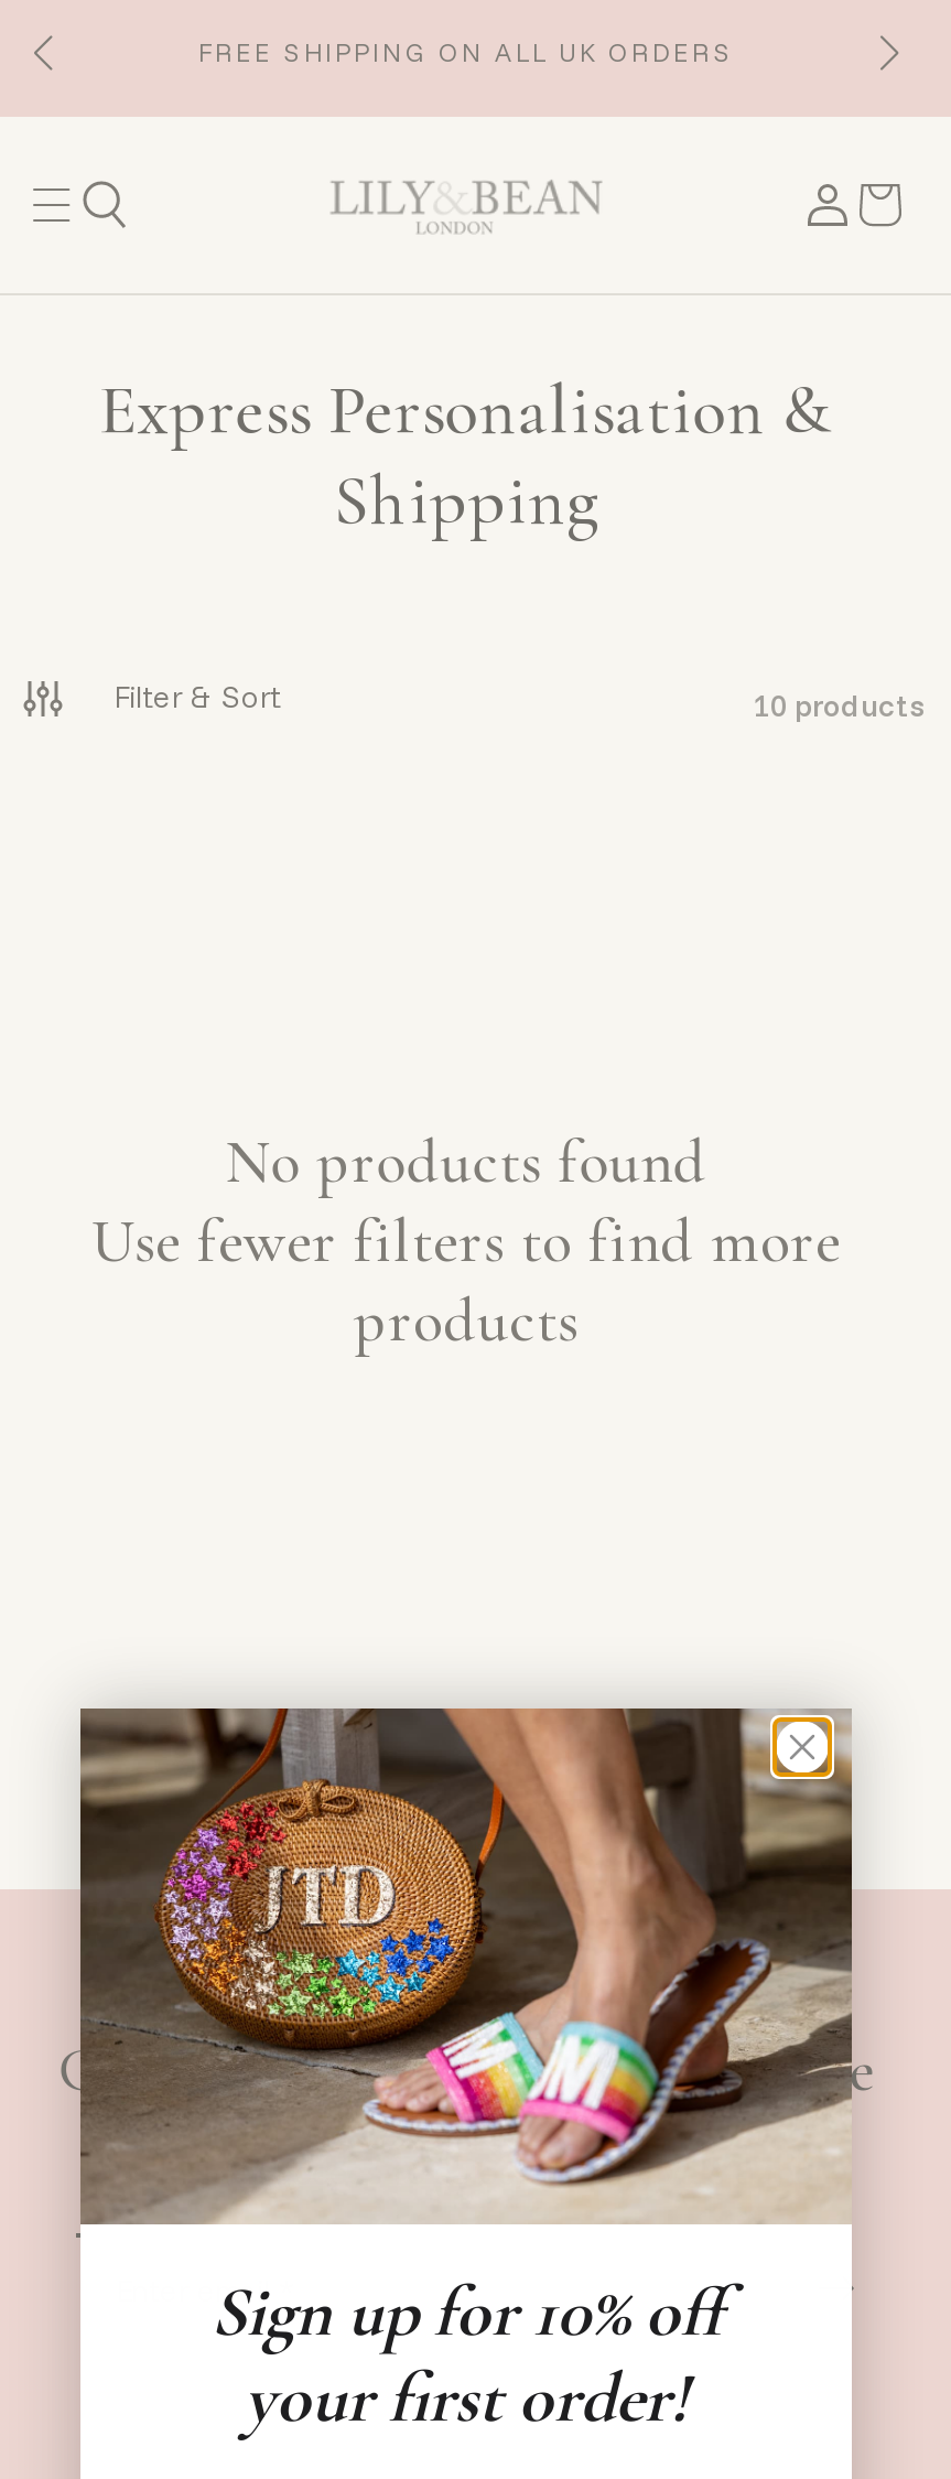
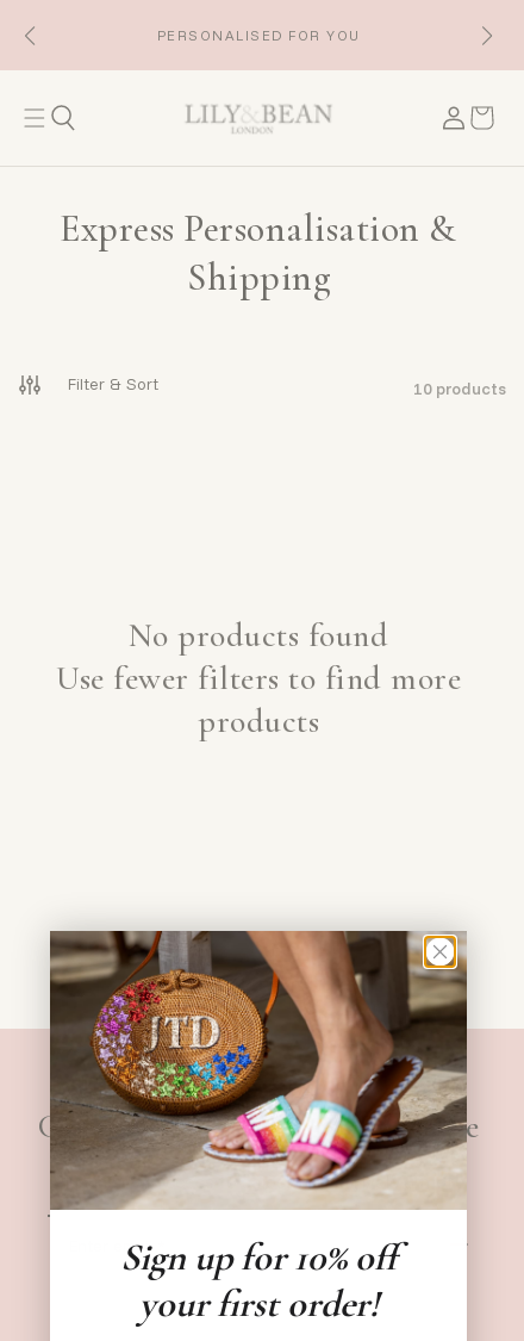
- FREE SHIPPING ON ALL UK ORDERS
+ PERSONALISED FOR YOU
